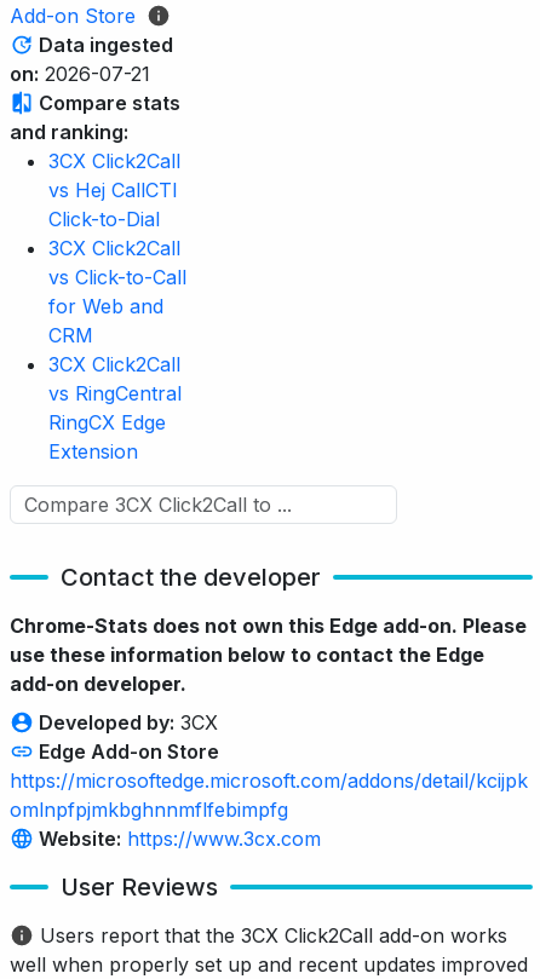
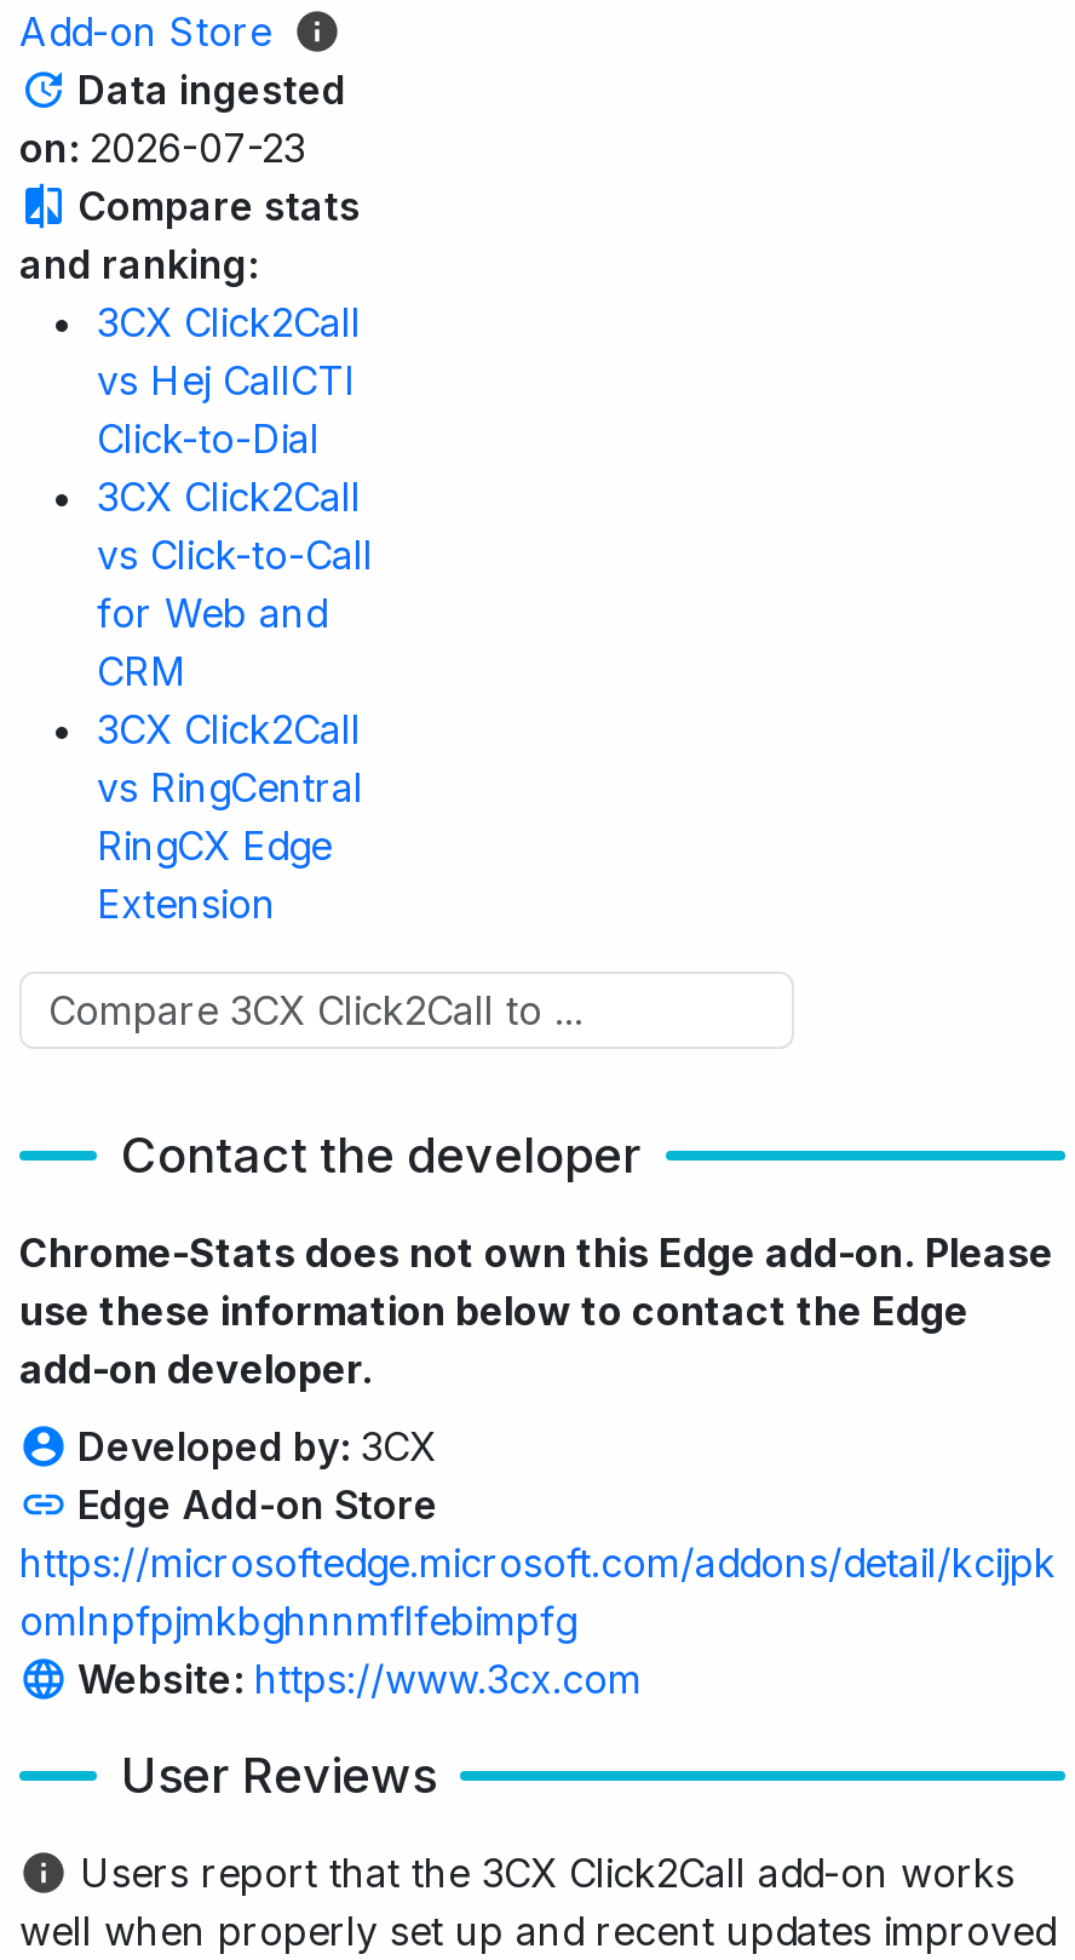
- on: 2026-07-21
+ on: 2026-07-23
